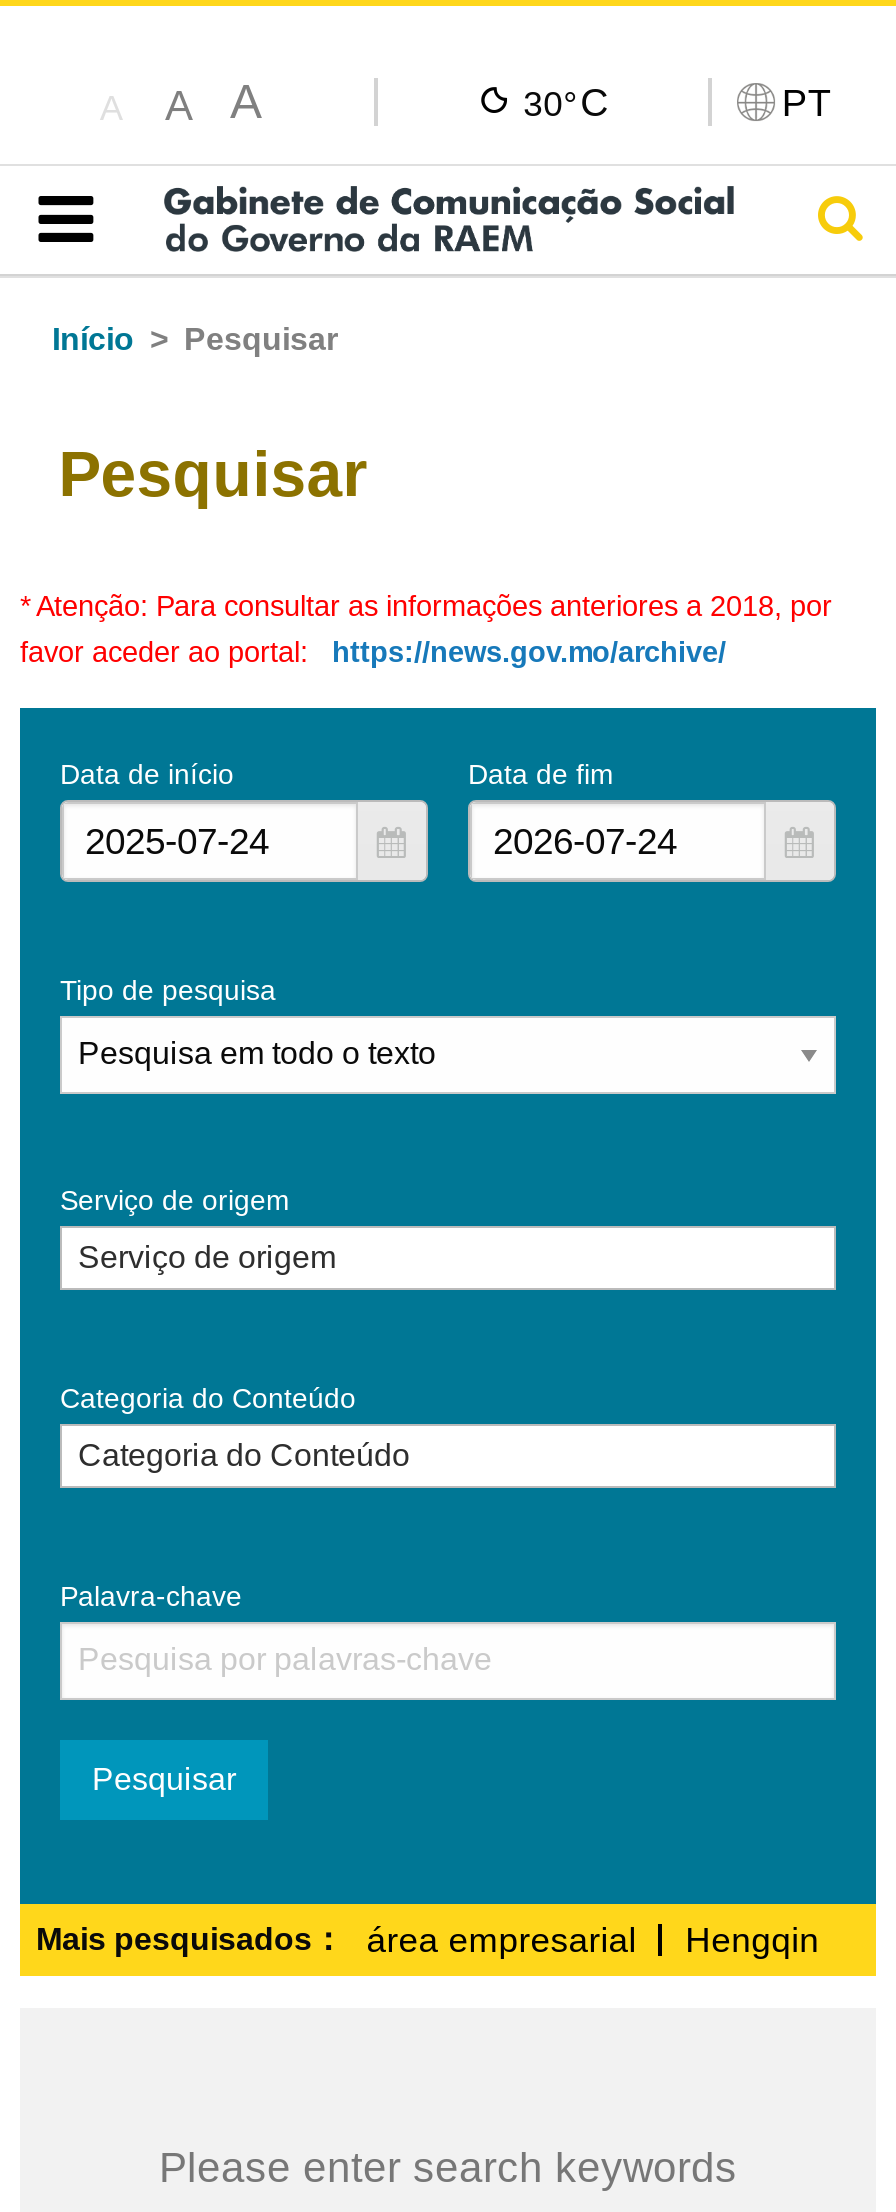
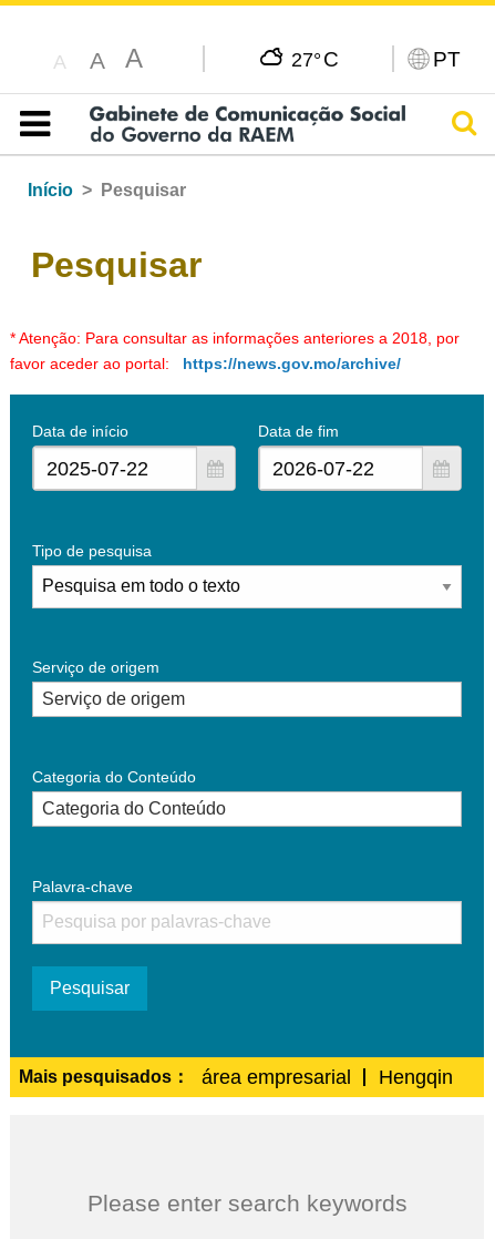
- 30° C
+ 27° C
